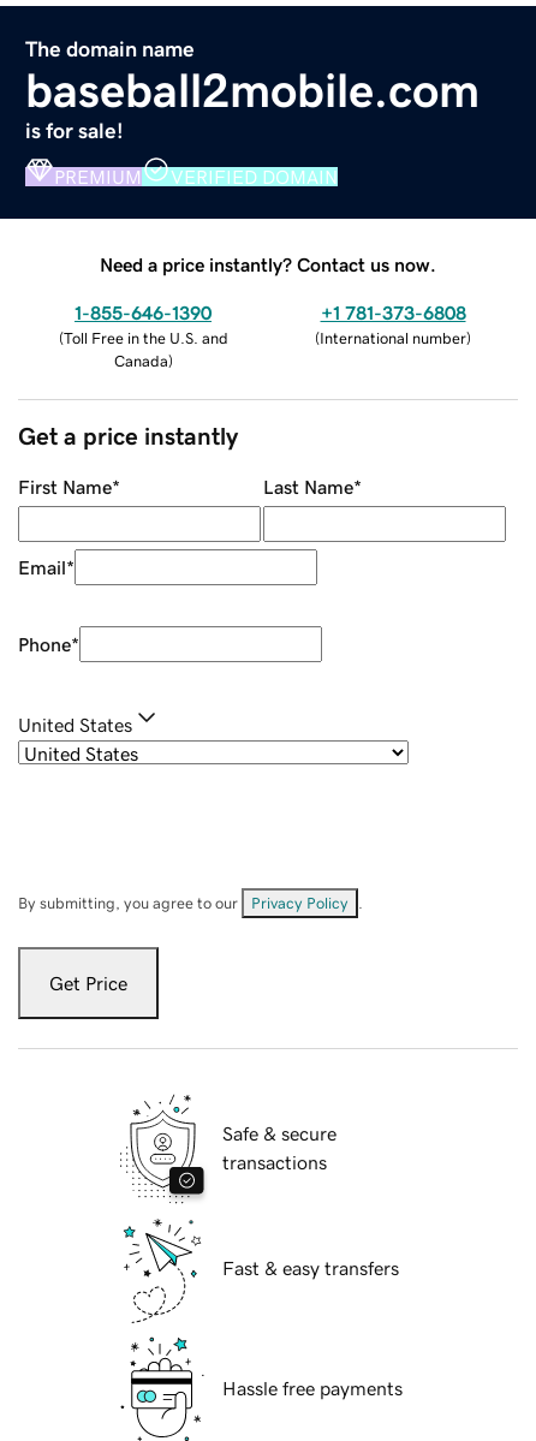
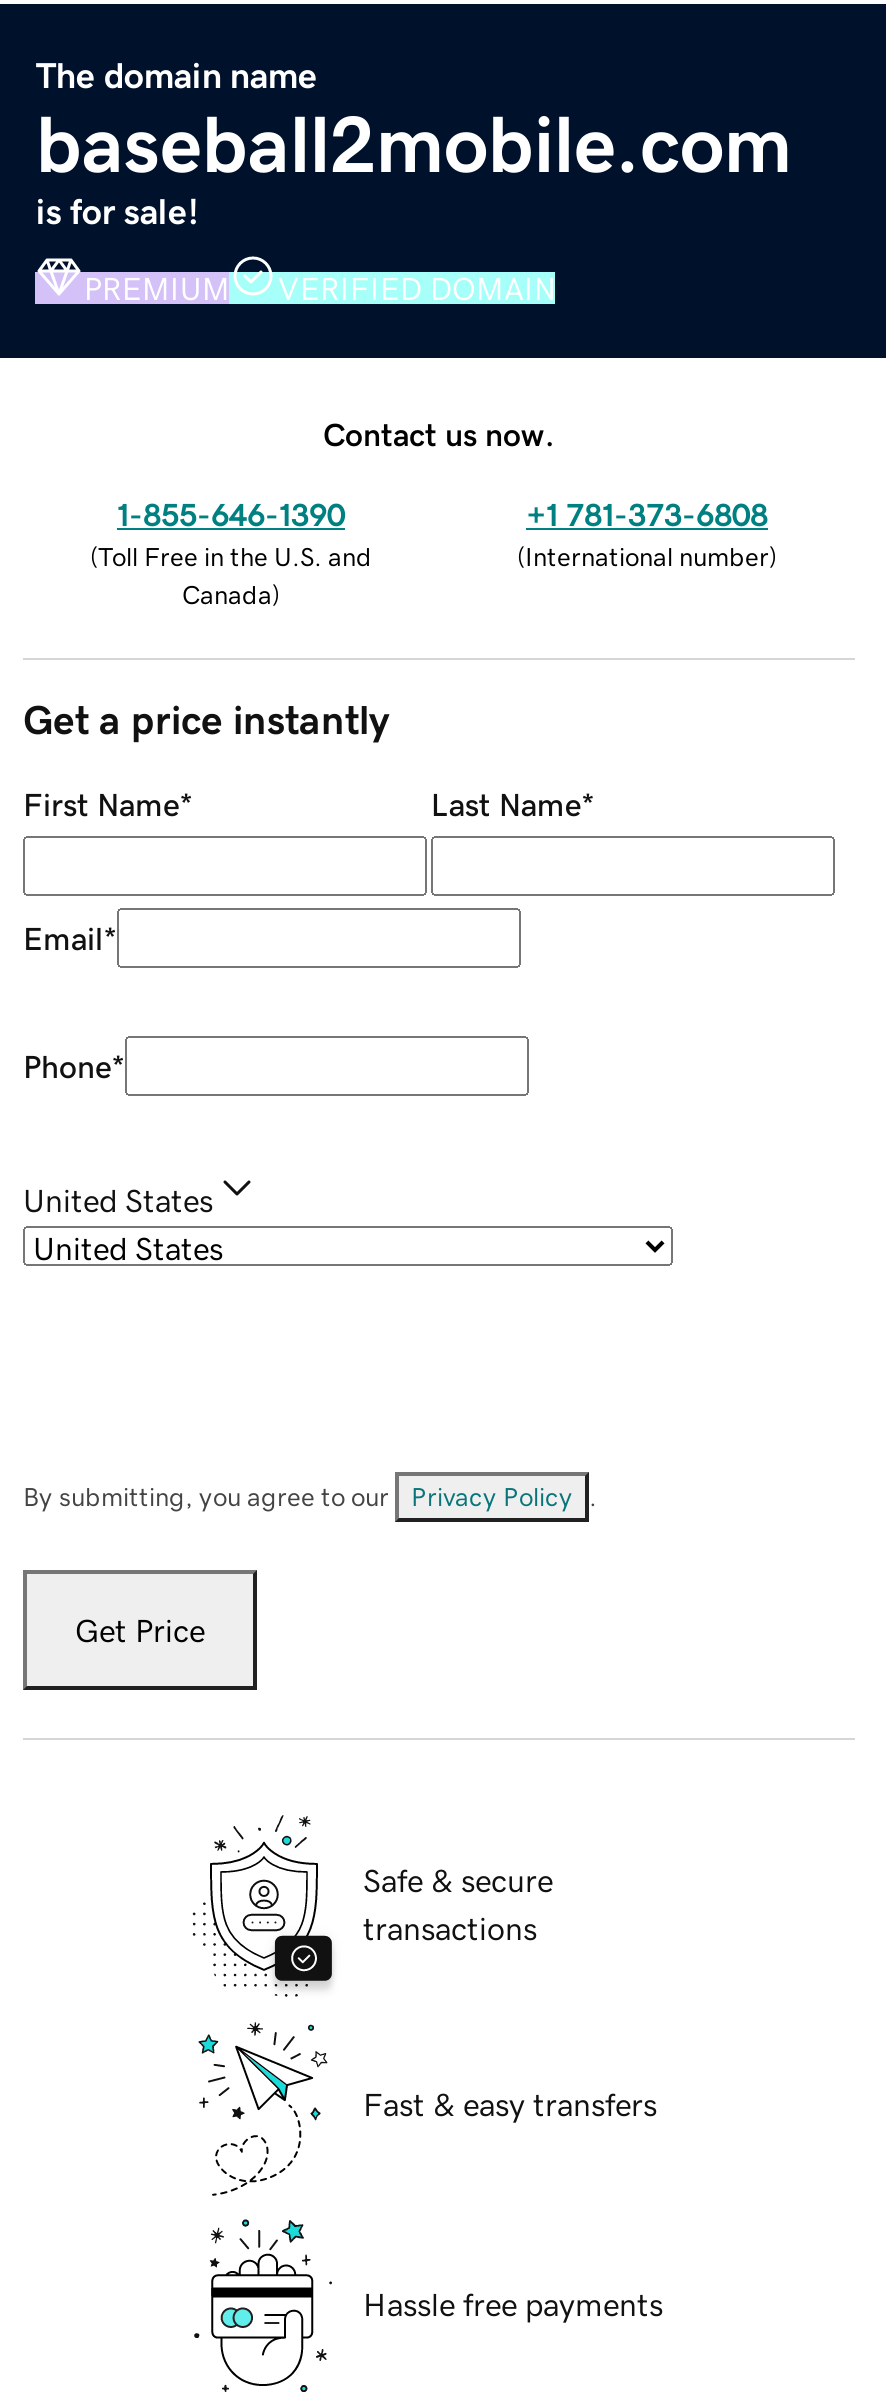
- Need a price instantly? Contact us now.
+ Contact us now.
